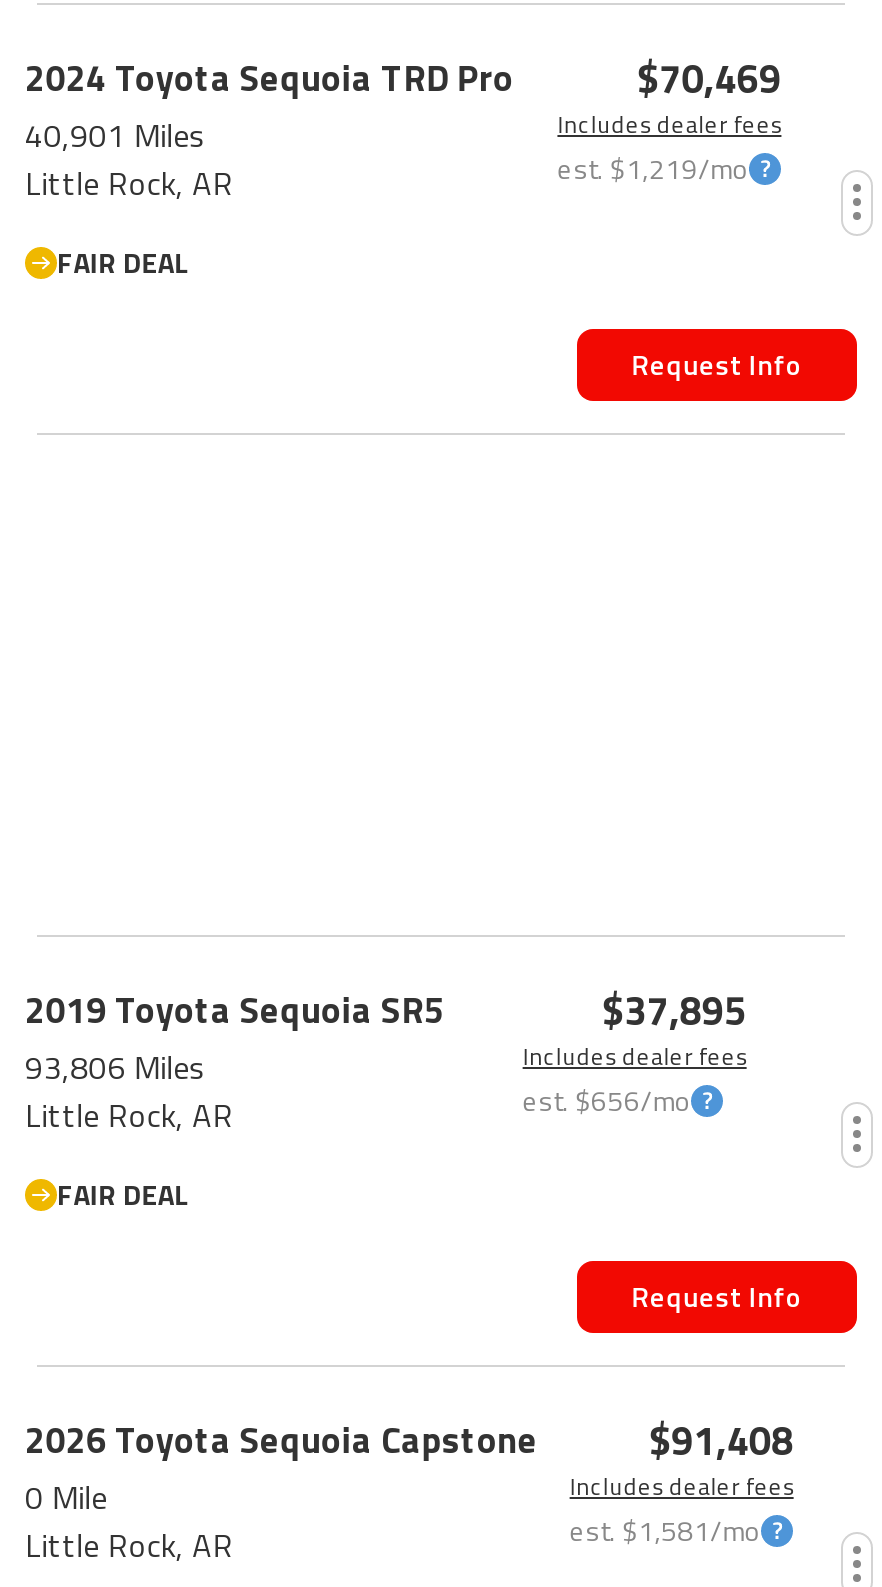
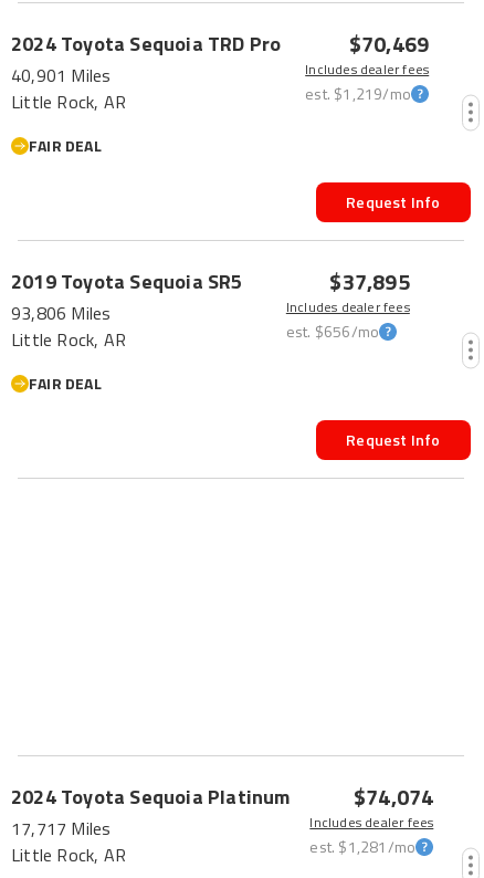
moved up: 2019 Toyota Sequoia SR5 | 93,806 Miles | Little Rock, AR | FAIR DEAL | $37,895 | Includes dealer fees | est. $656/mo | Request Info

- 2026 Toyota Sequoia Capstone
- 0 Mile
+ 2024 Toyota Sequoia Platinum
+ 17,717 Miles

- $91,408
+ $74,074

- est. $1,581/mo
+ est. $1,281/mo
